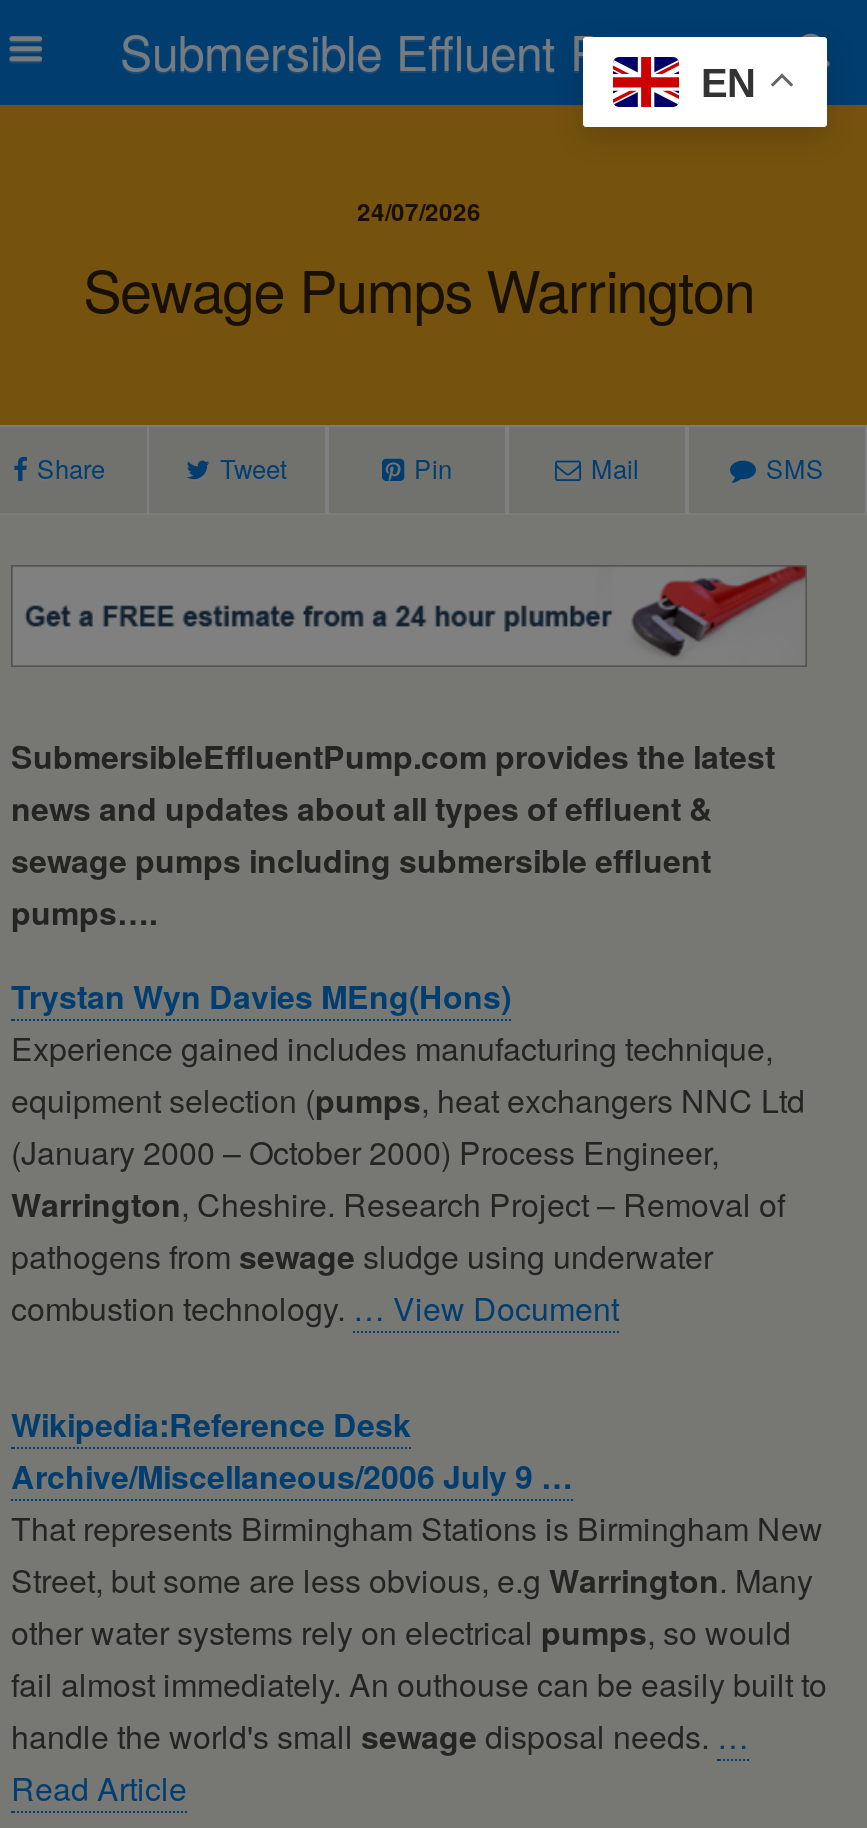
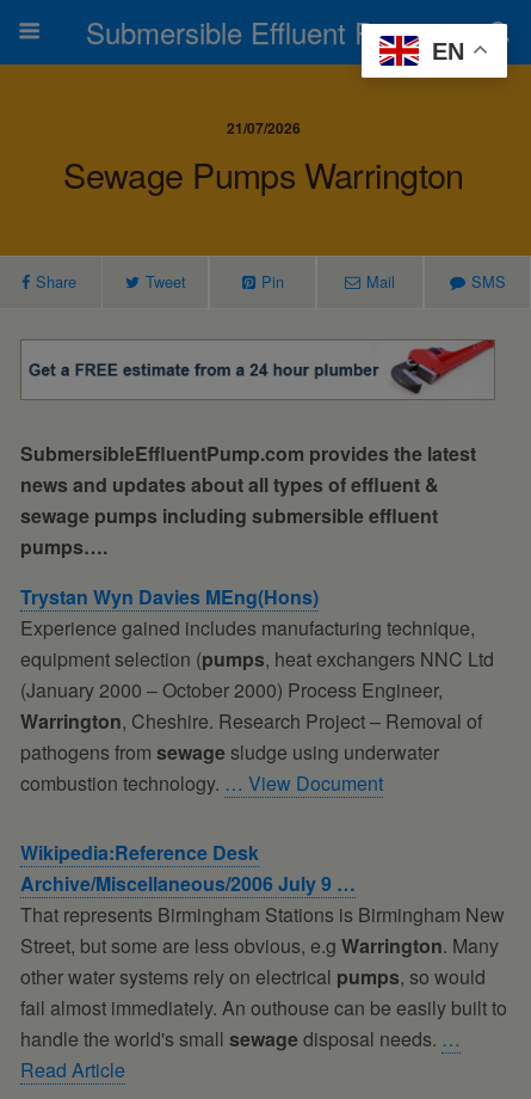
- 24/07/2026
+ 21/07/2026
